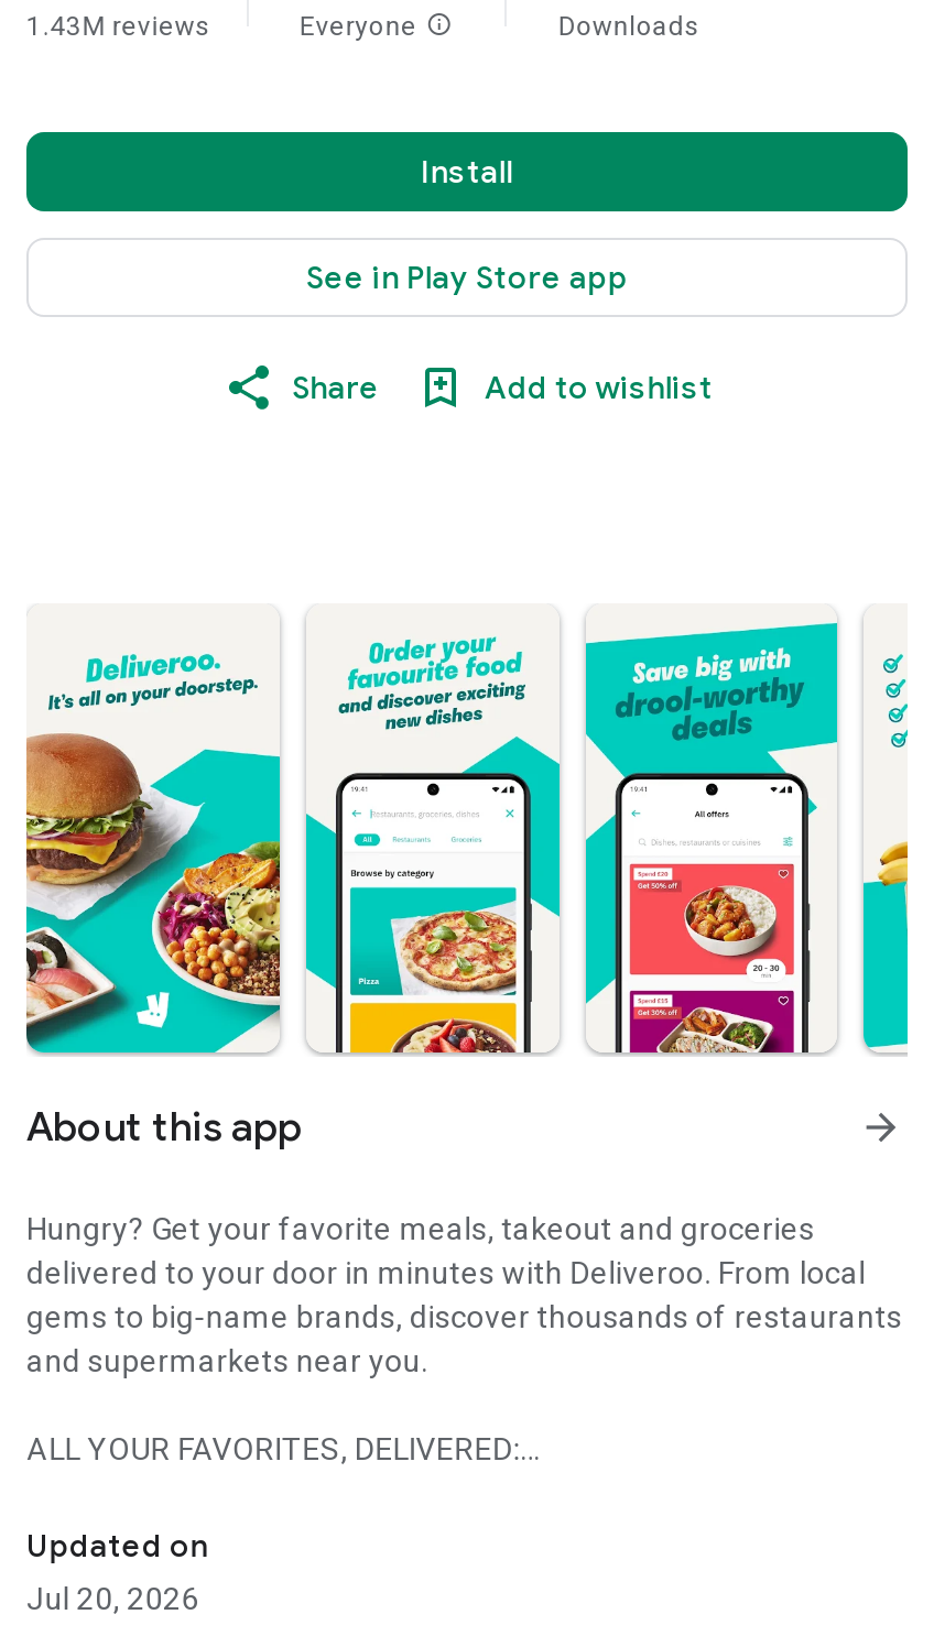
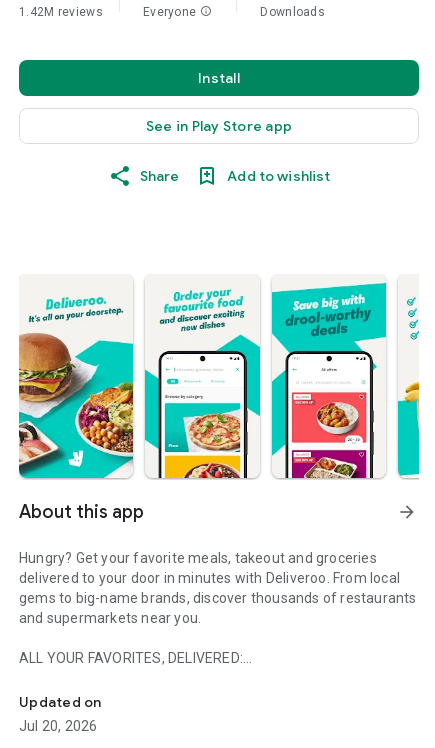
- 1.43M reviews
+ 1.42M reviews
